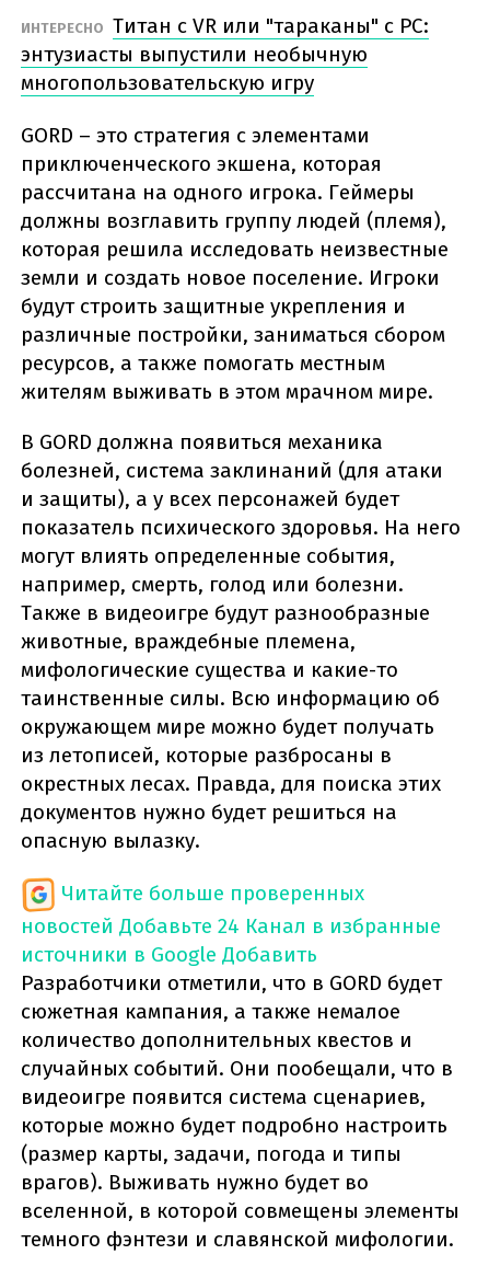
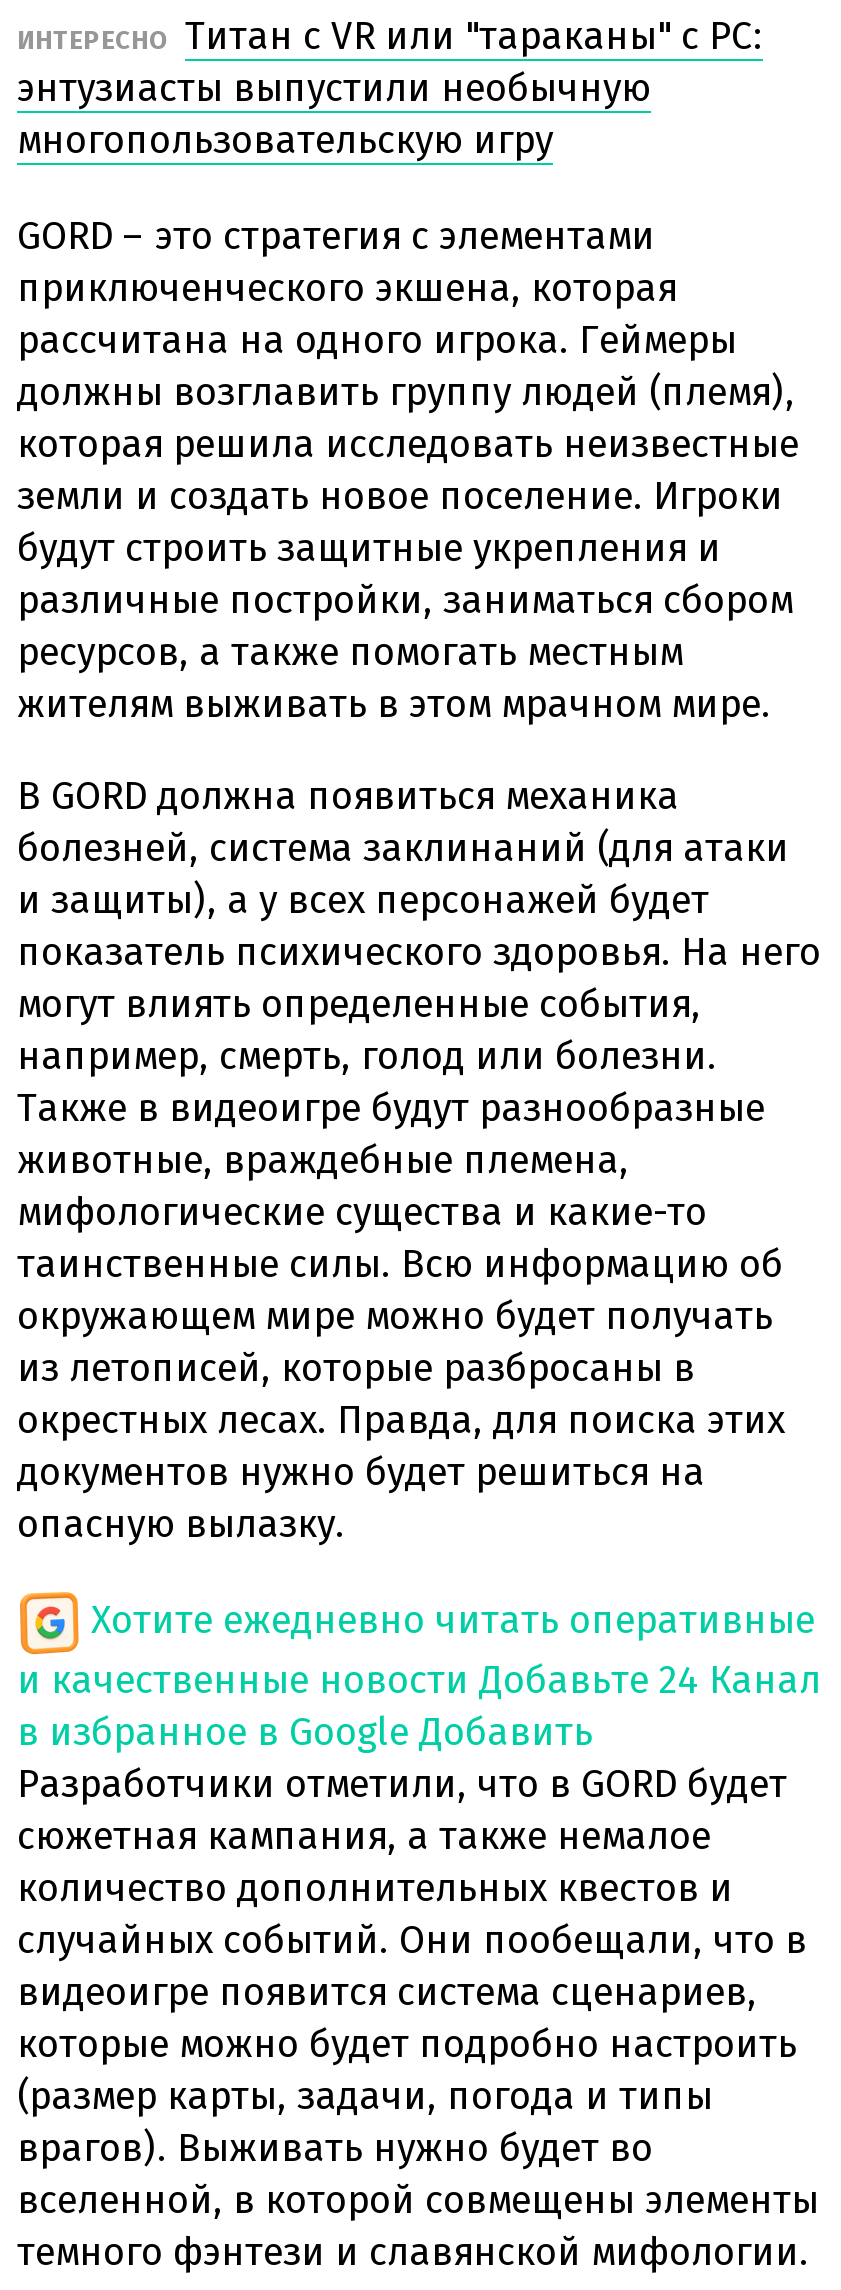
- Читайте больше проверенных
- новостей Добавьте 24 Канал в избранные
- источники в Google Добавить
+ Хотите ежедневно читать оперативные
+ и качественные новости Добавьте 24 Канал
+ в избранное в Google Добавить
